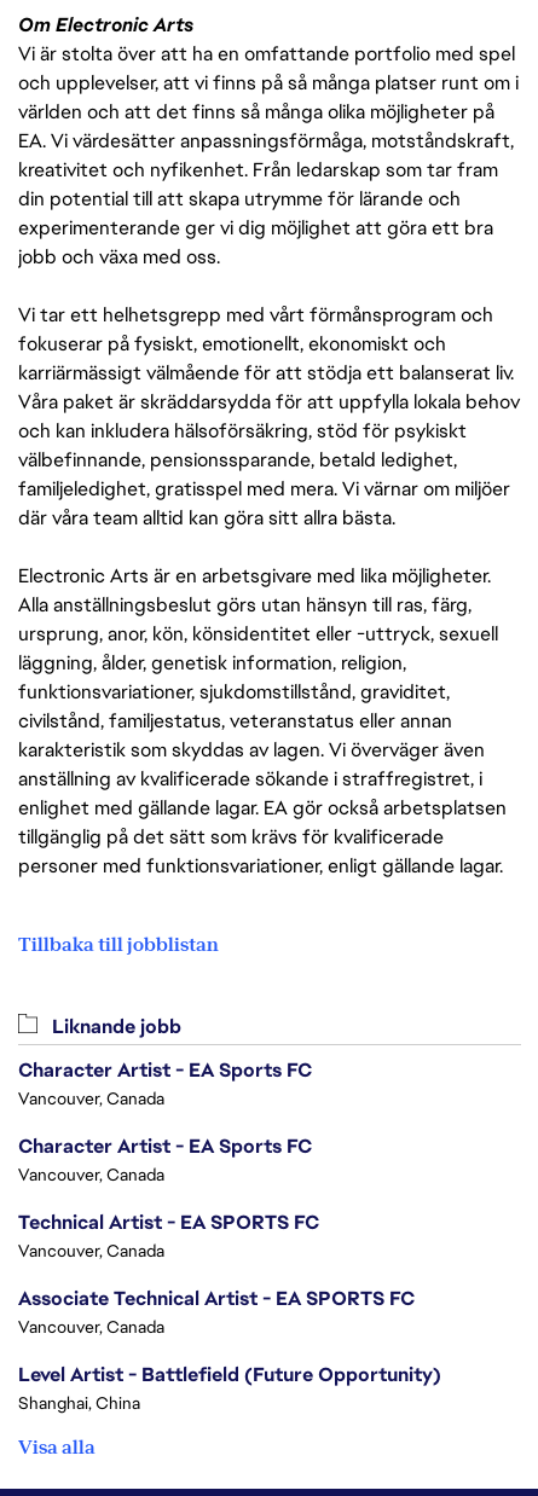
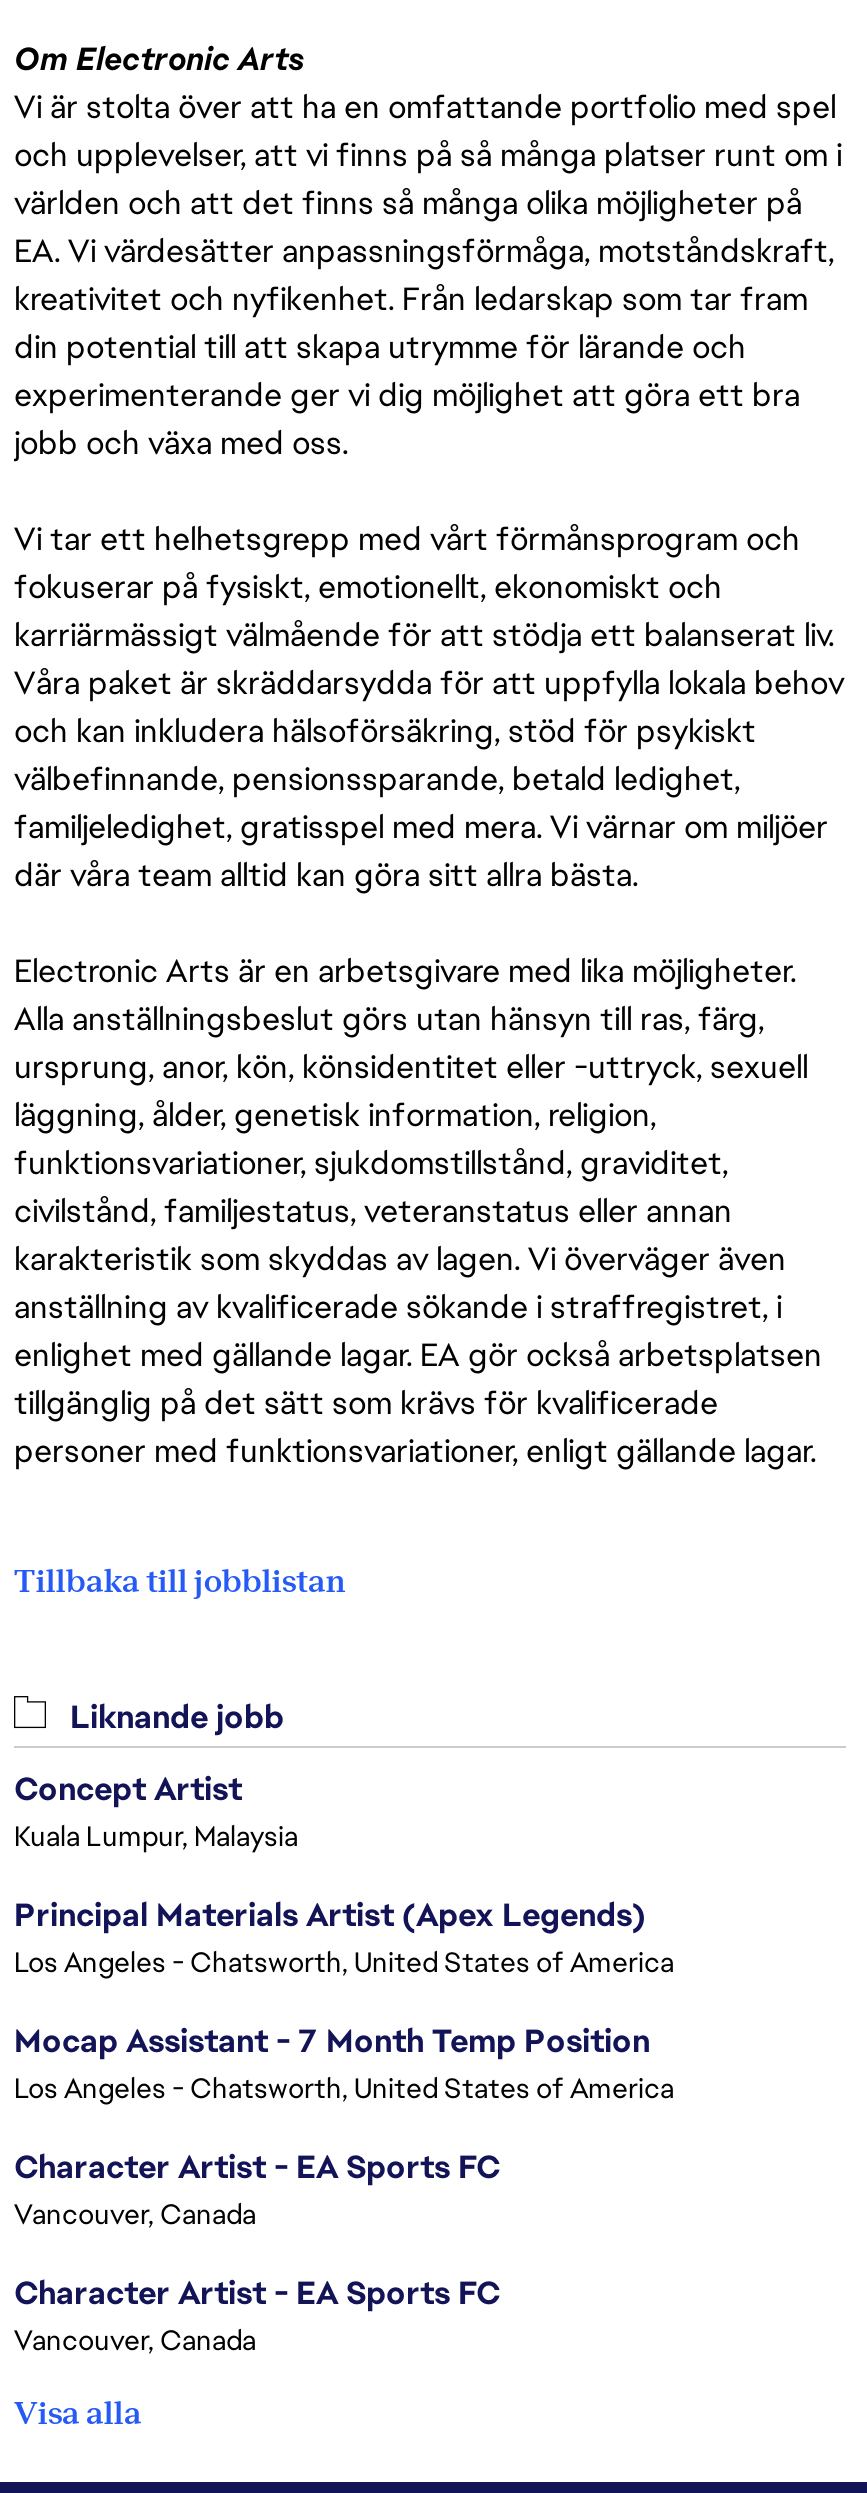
+ Concept Artist
+ Kuala Lumpur, Malaysia
+ Principal Materials Artist (Apex Legends)
+ Los Angeles - Chatsworth, United States of America
+ Mocap Assistant - 7 Month Temp Position
+ Los Angeles - Chatsworth, United States of America

moved down: Character Artist - EA Sports FC | Vancouver, Canada | Character Artist - EA Sports FC | Vancouver, Canada

- Technical Artist - EA SPORTS FC
- Vancouver, Canada
- Associate Technical Artist - EA SPORTS FC
- Vancouver, Canada
- Level Artist - Battlefield (Future Opportunity)
- Shanghai, China
